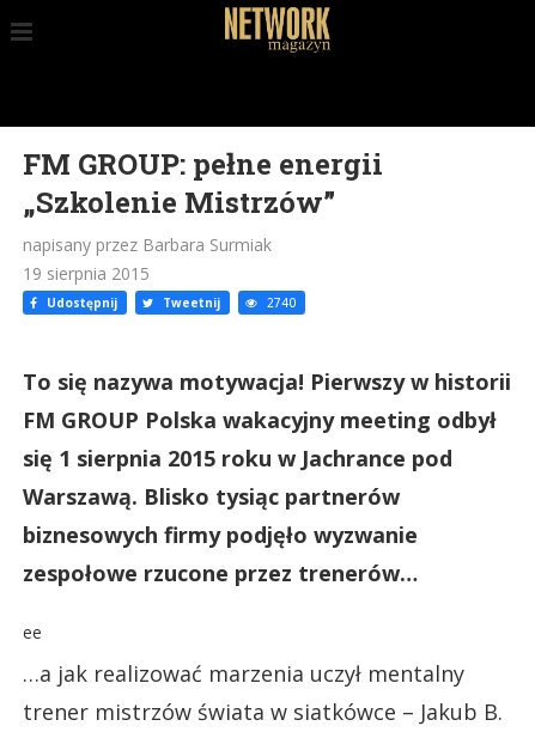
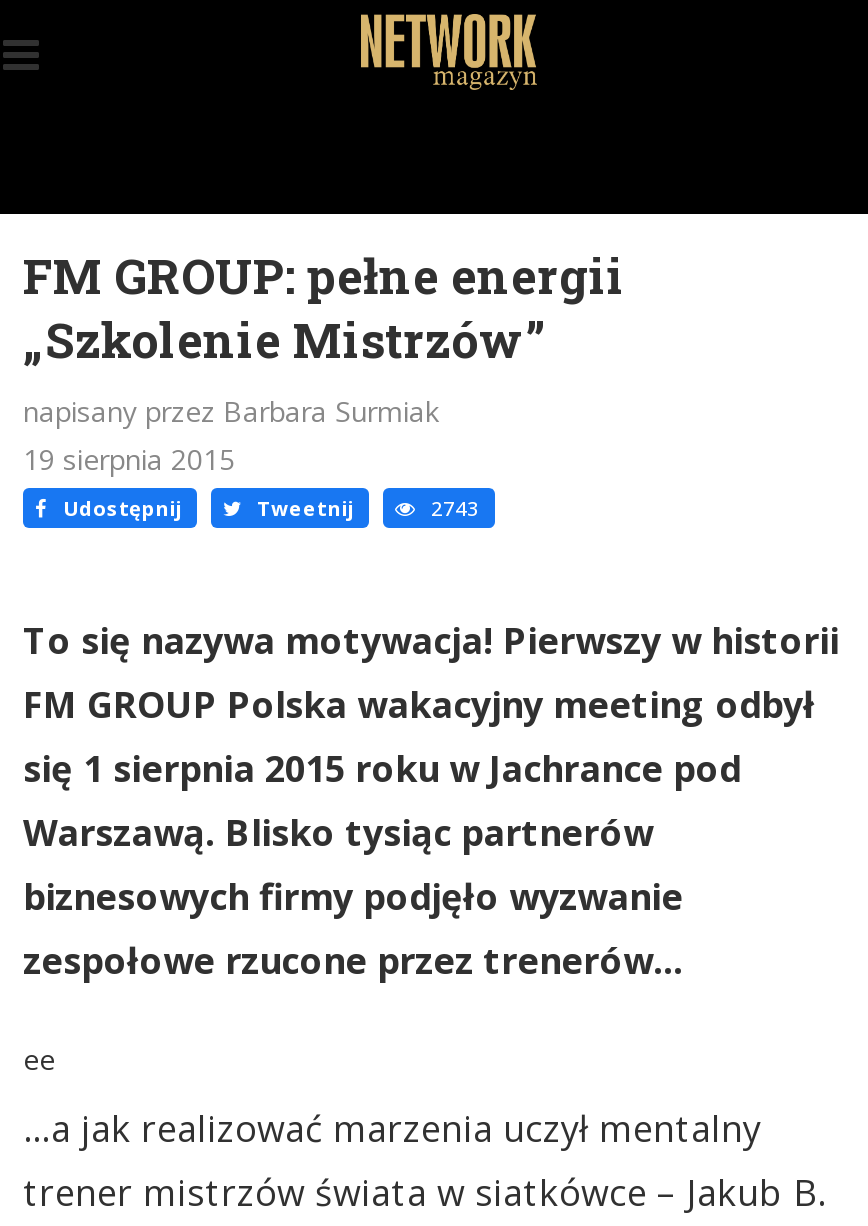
- 2740
+ 2743
